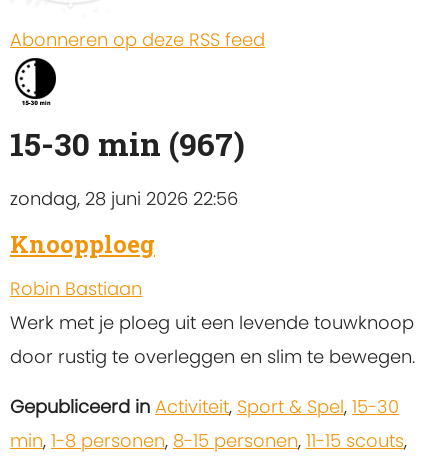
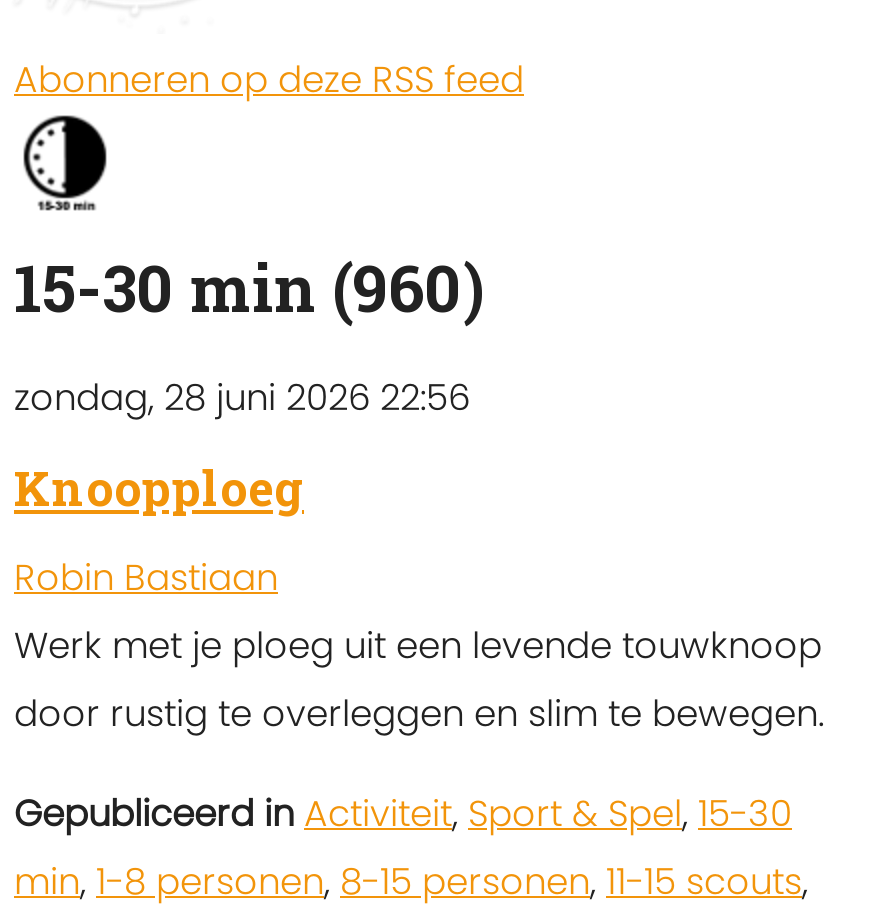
- 15-30 min (967)
+ 15-30 min (960)
